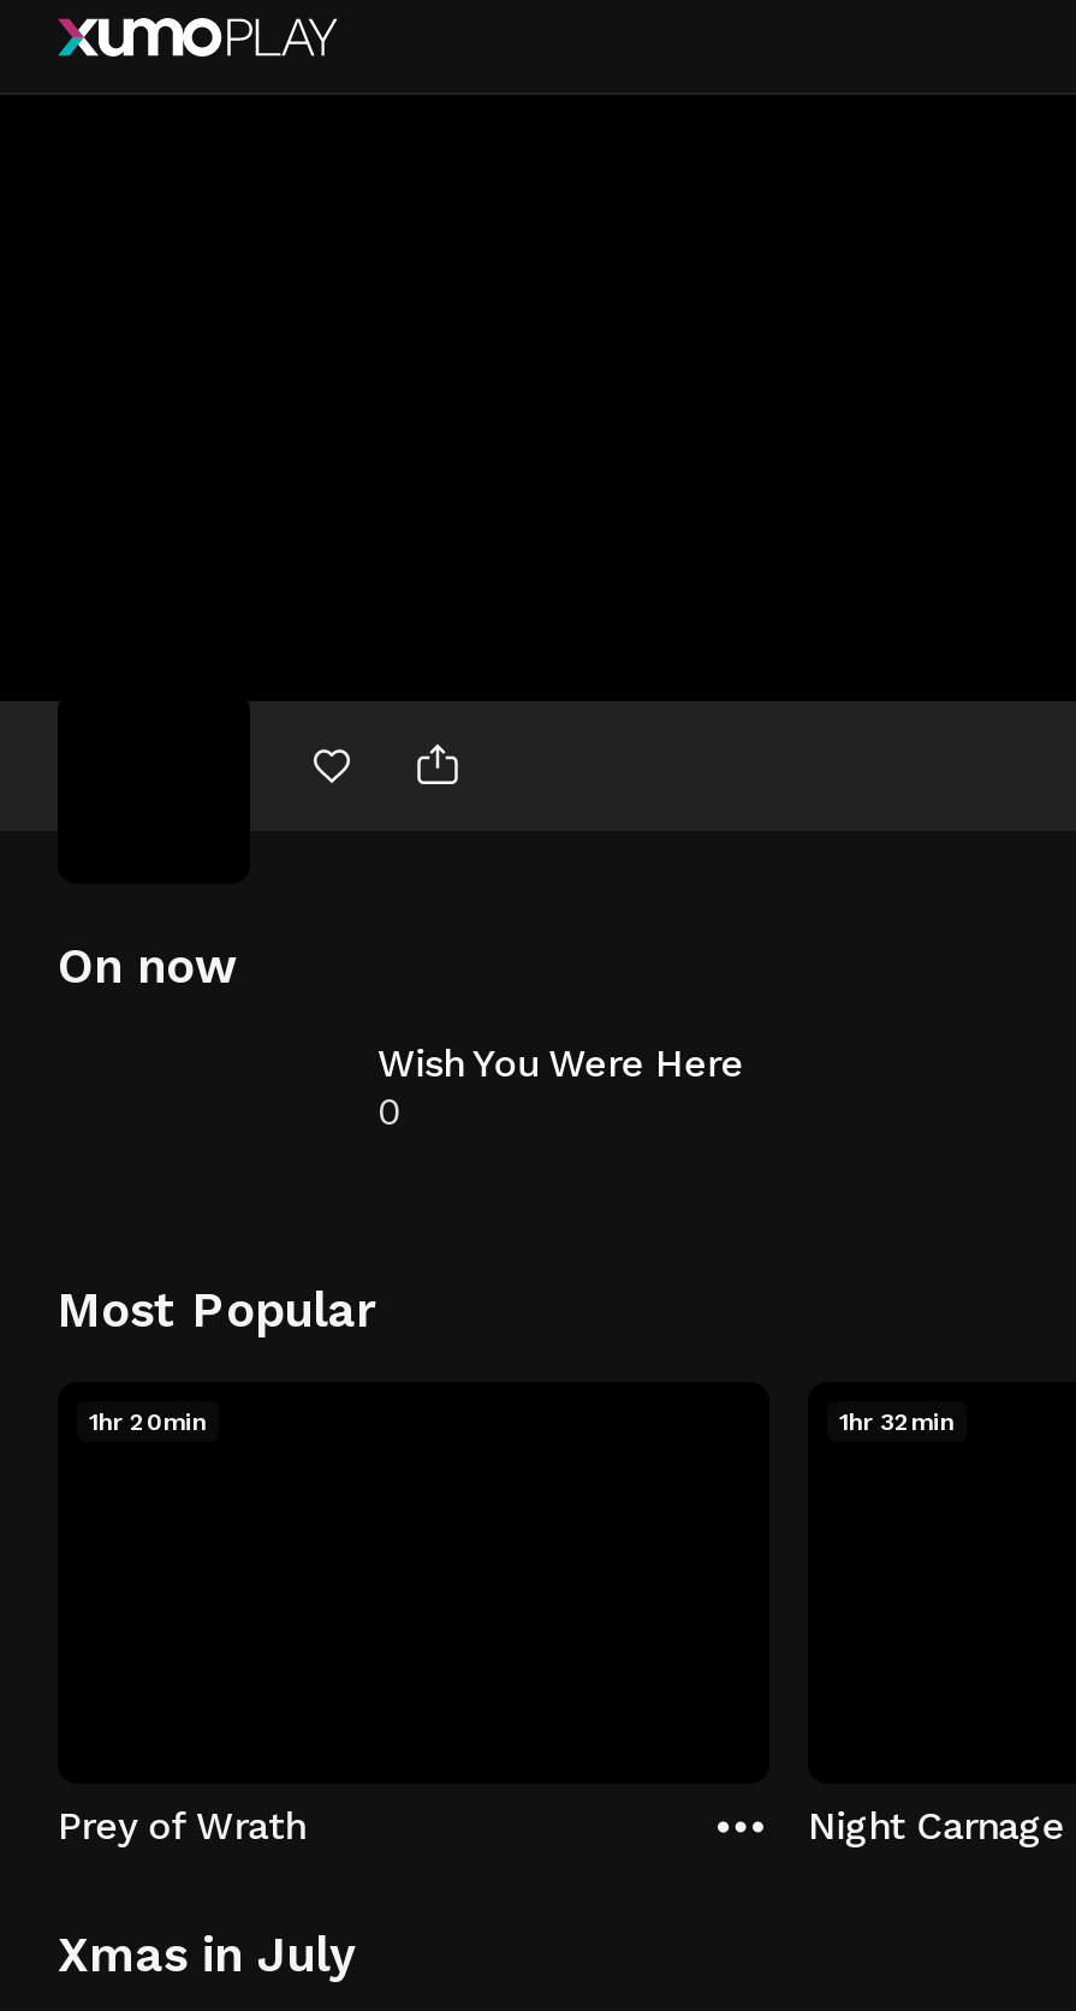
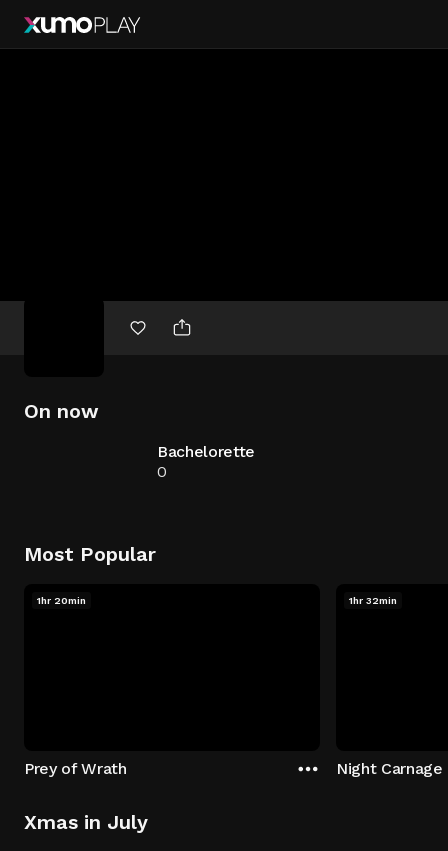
- Wish You Were Here
+ Bachelorette
